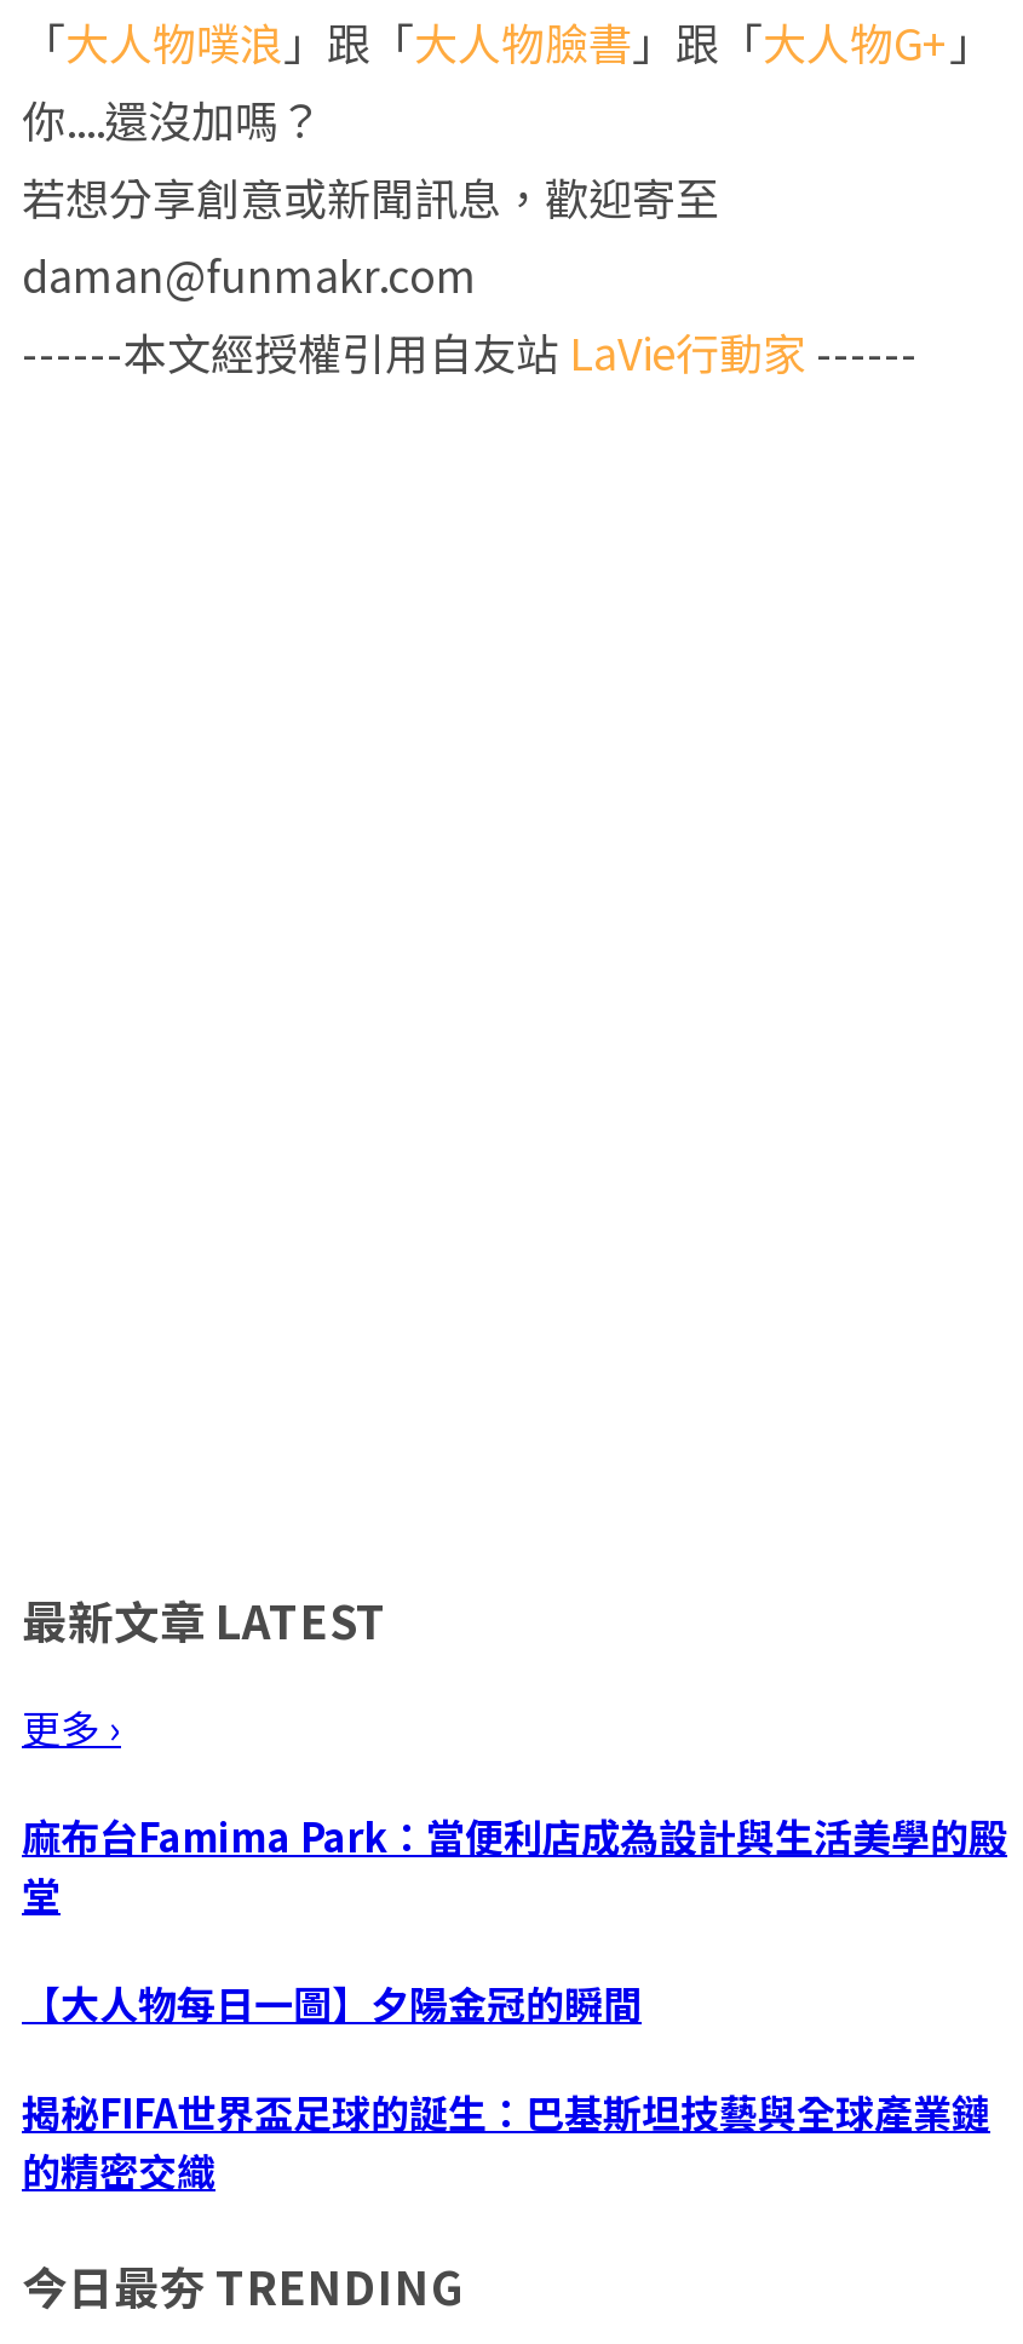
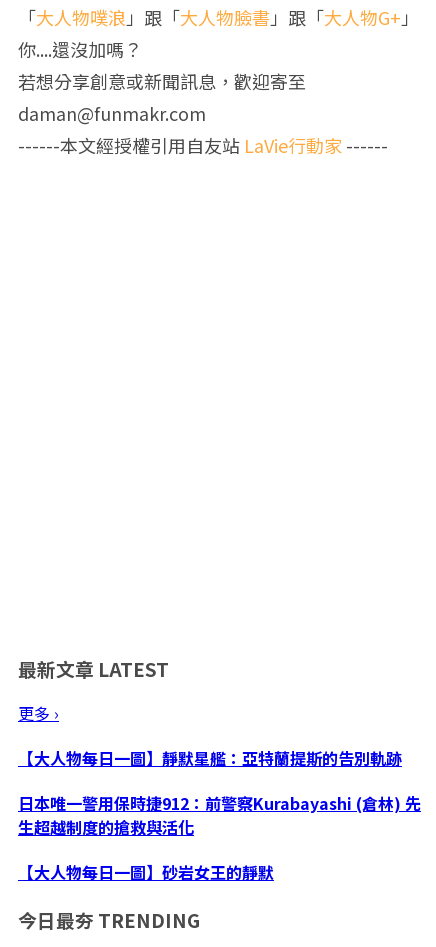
- 麻布台Famima Park：當便利店成為設計與生活美學的殿
- 堂
+ 【大人物每日一圖】靜默星艦：亞特蘭提斯的告別軌跡

- 【大人物每日一圖】夕陽金冠的瞬間
+ 日本唯一警用保時捷912：前警察Kurabayashi (倉林) 先
+ 生超越制度的搶救與活化

- 揭秘FIFA世界盃足球的誕生：巴基斯坦技藝與全球產業鏈
- 的精密交織
+ 【大人物每日一圖】砂岩女王的靜默
